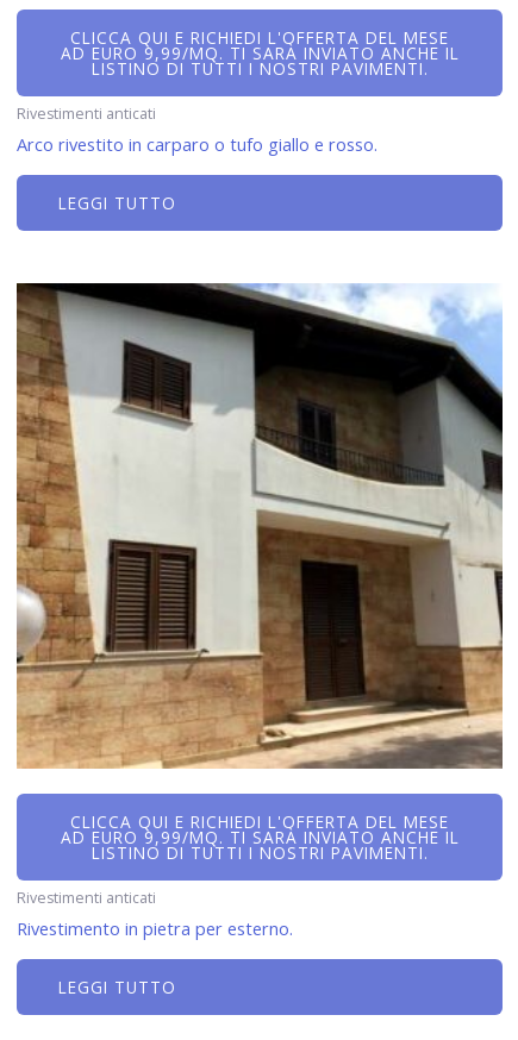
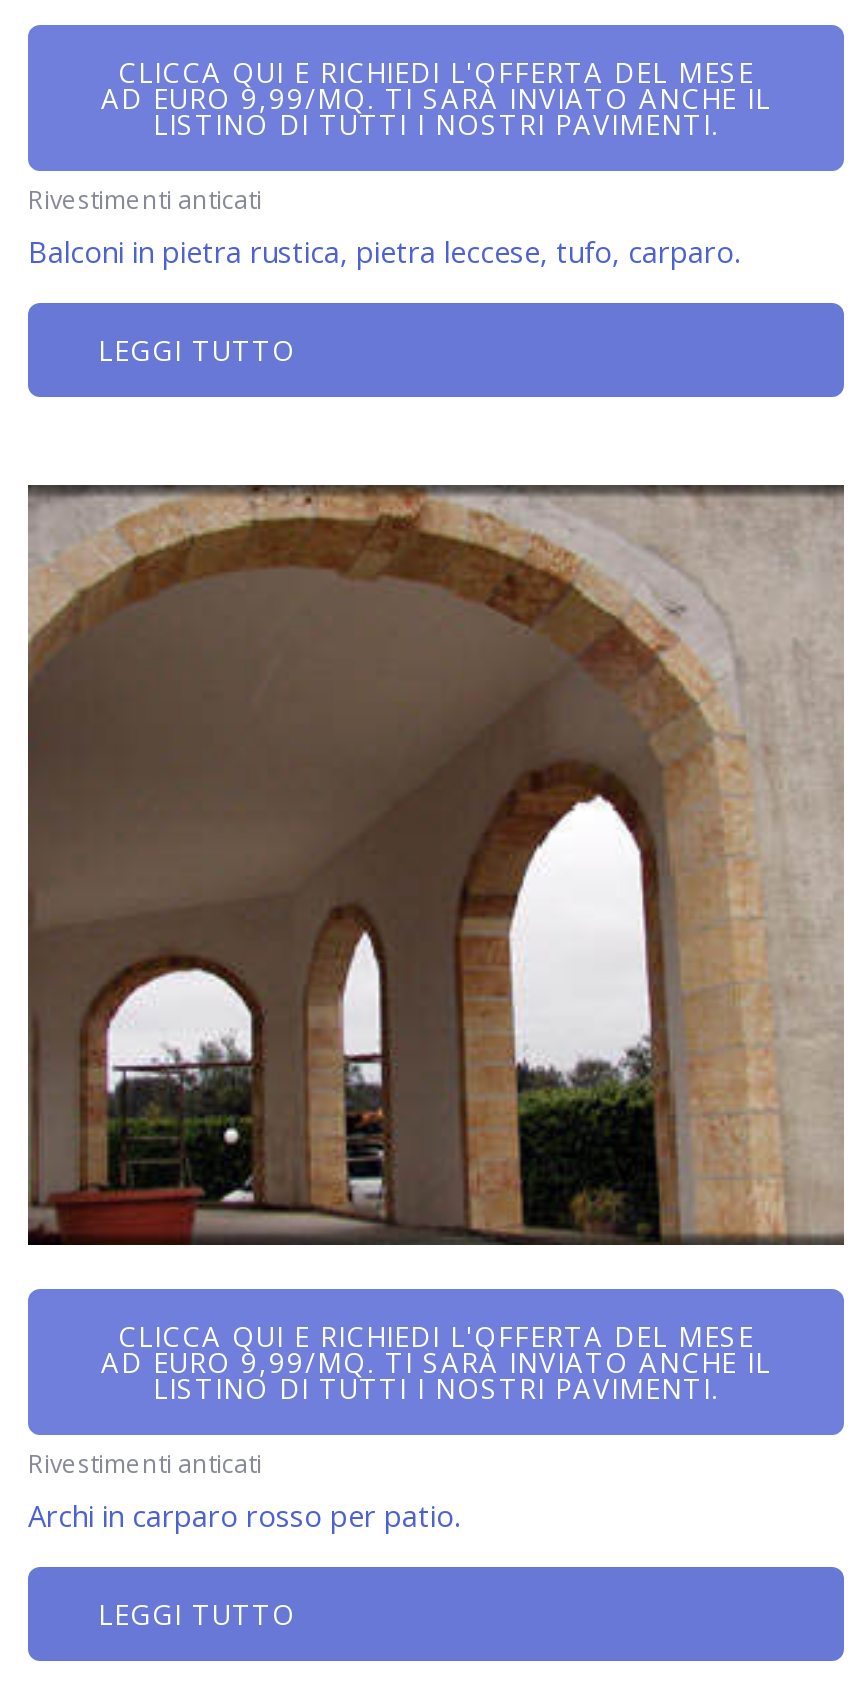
- Arco rivestito in carparo o tufo giallo e rosso.
+ Balconi in pietra rustica, pietra leccese, tufo, carparo.

- [image]
+ [image]

- Rivestimento in pietra per esterno.
+ Archi in carparo rosso per patio.
